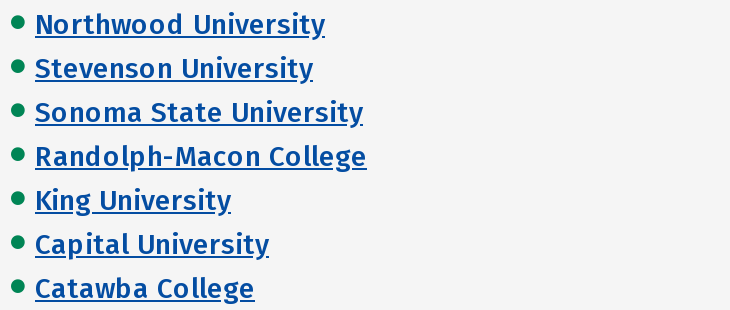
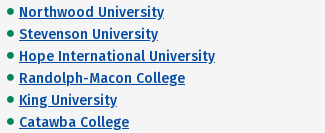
- Sonoma State University
+ Hope International University

- Capital University
